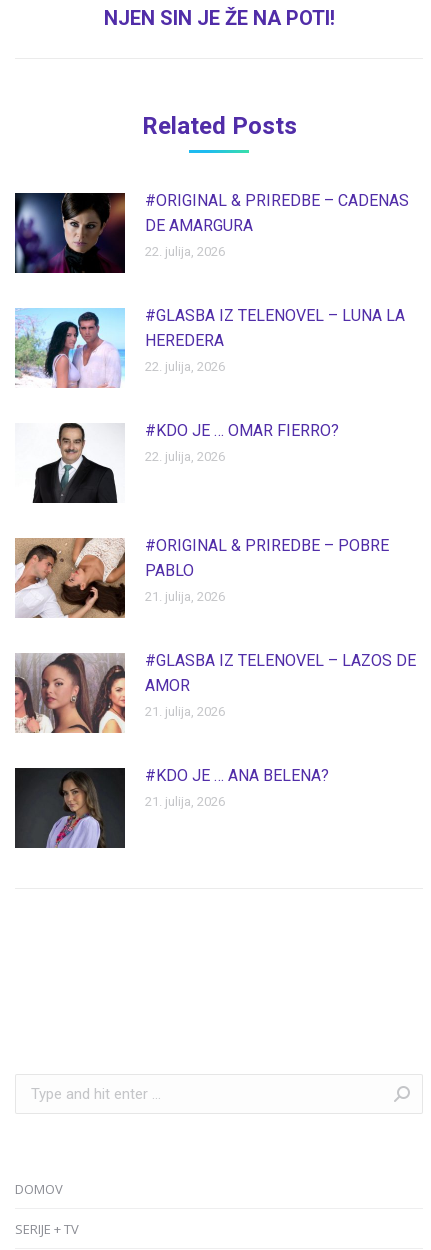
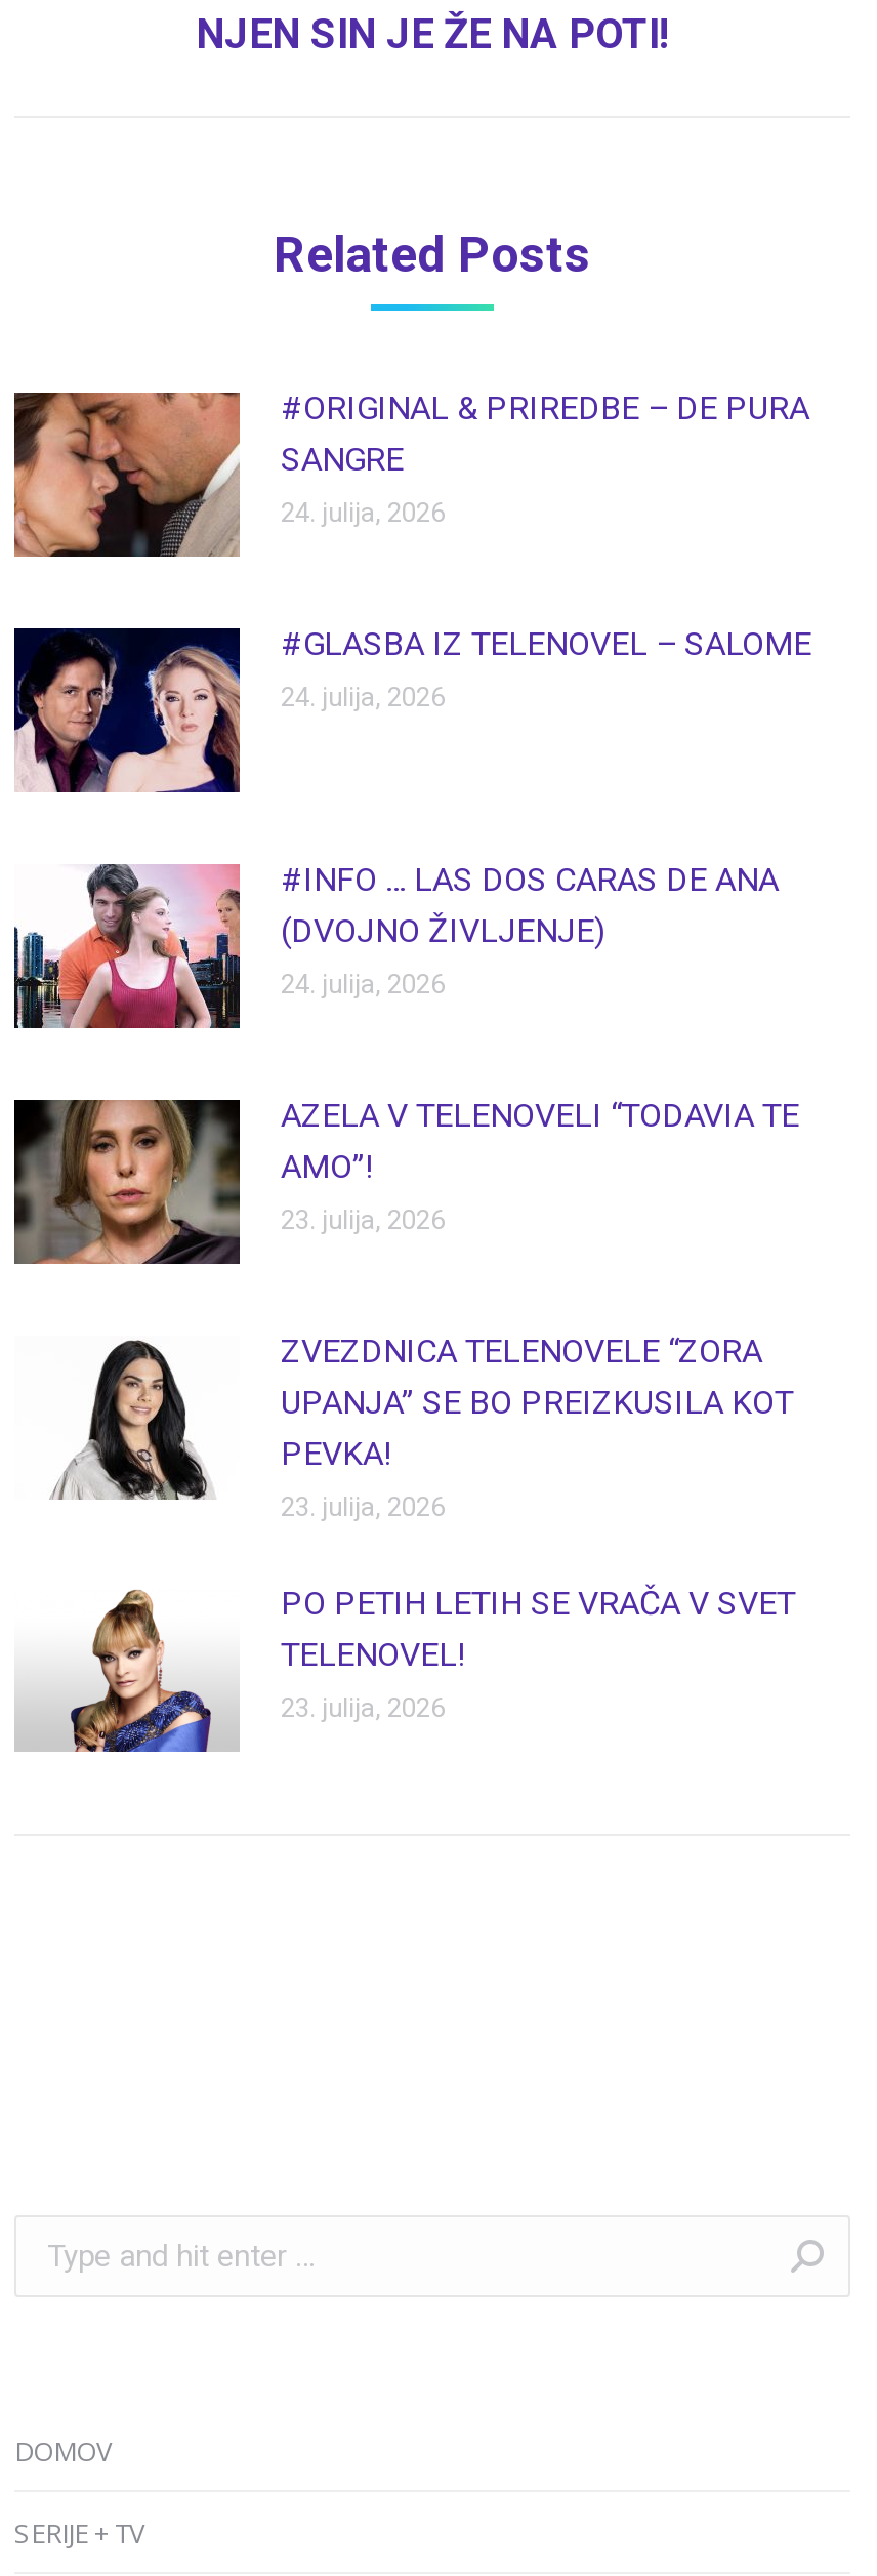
- [image]
- #ORIGINAL & PRIREDBE – CADENAS
- DE AMARGURA
+ [image]
+ #ORIGINAL & PRIREDBE – DE PURA
+ SANGRE

- 22. julija, 2026
+ 24. julija, 2026

- [image]
- #GLASBA IZ TELENOVEL – LUNA LA
- HEREDERA
+ [image]
+ #GLASBA IZ TELENOVEL – SALOME

- 22. julija, 2026
+ 24. julija, 2026

- [image]
- #KDO JE … OMAR FIERRO?
+ [image]
+ #INFO … LAS DOS CARAS DE ANA
+ (DVOJNO ŽIVLJENJE)

- 22. julija, 2026
+ 24. julija, 2026

- [image]
- #ORIGINAL & PRIREDBE – POBRE
- PABLO
+ [image]
+ AZELA V TELENOVELI “TODAVIA TE
+ AMO”!

- 21. julija, 2026
+ 23. julija, 2026

- [image]
- #GLASBA IZ TELENOVEL – LAZOS DE
- AMOR
+ [image]
+ ZVEZDNICA TELENOVELE “ZORA
+ UPANJA” SE BO PREIZKUSILA KOT
+ PEVKA!

- 21. julija, 2026
+ 23. julija, 2026

- [image]
- #KDO JE … ANA BELENA?
+ [image]
+ PO PETIH LETIH SE VRAČA V SVET
+ TELENOVEL!

- 21. julija, 2026
+ 23. julija, 2026
